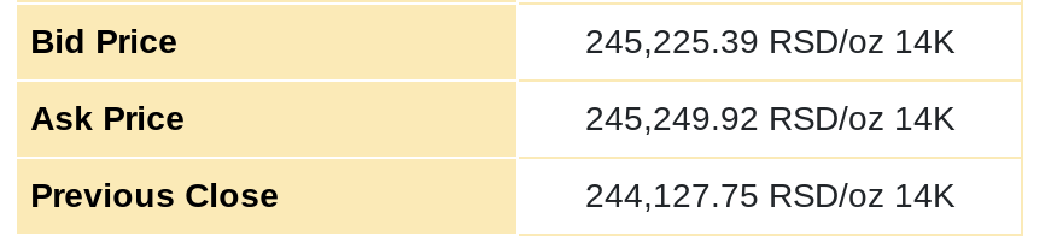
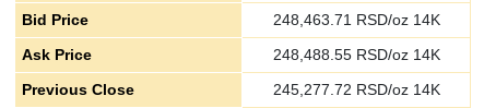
- 245,225.39 RSD/oz 14K
+ 248,463.71 RSD/oz 14K

- 245,249.92 RSD/oz 14K
+ 248,488.55 RSD/oz 14K

- 244,127.75 RSD/oz 14K
+ 245,277.72 RSD/oz 14K
